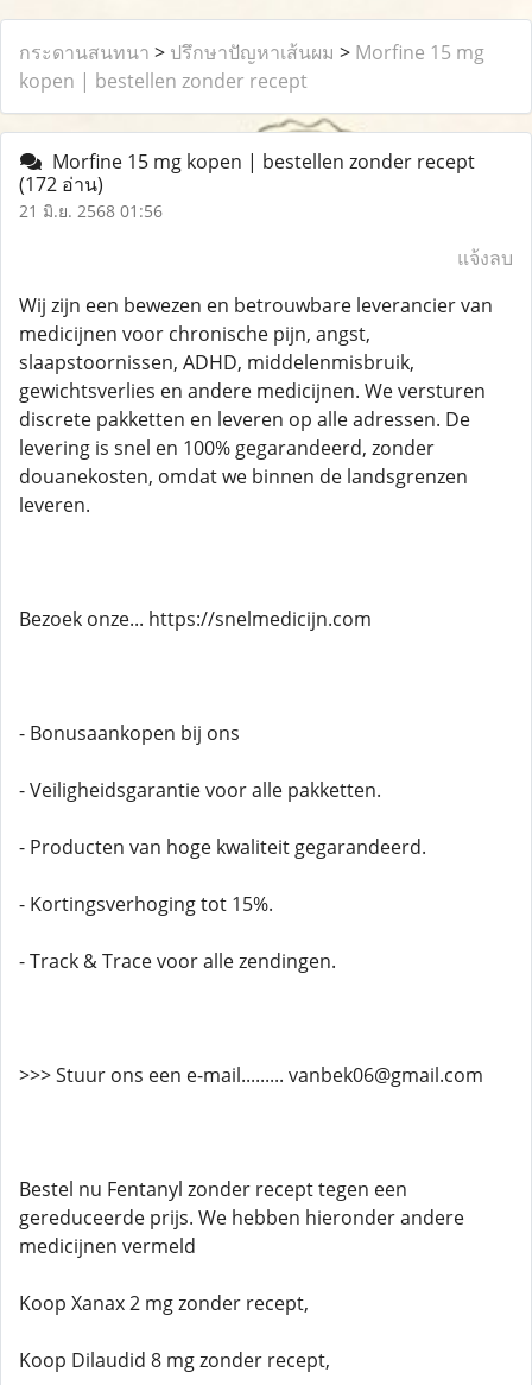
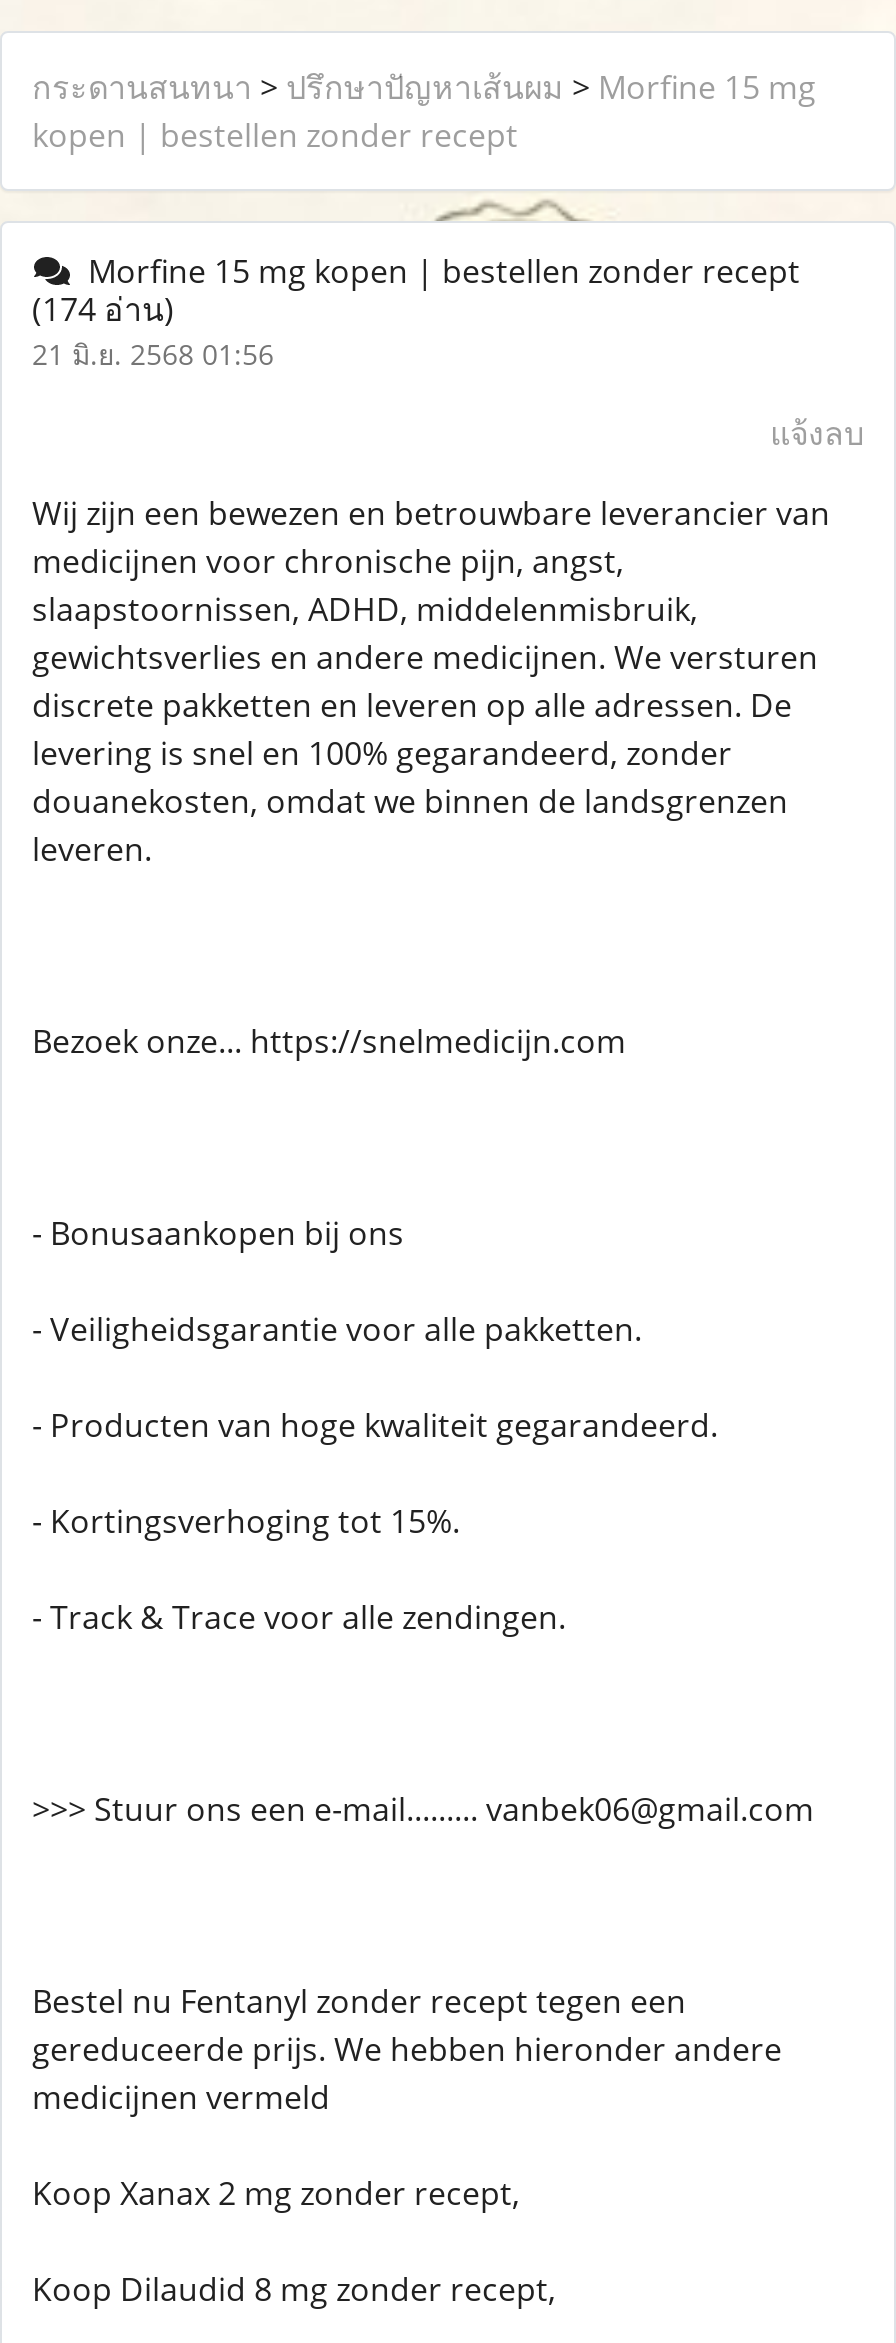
- (172 อ่าน)
+ (174 อ่าน)
